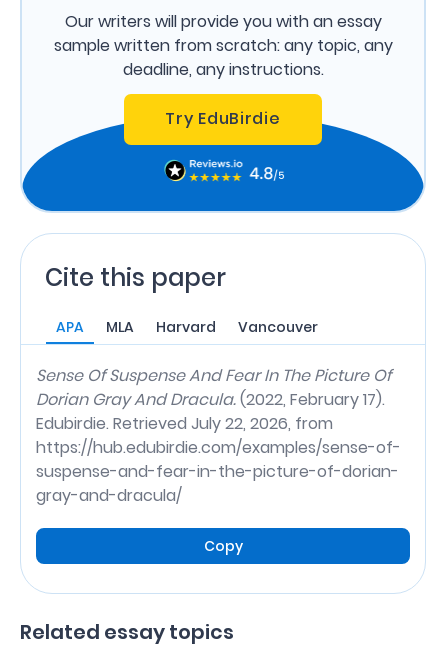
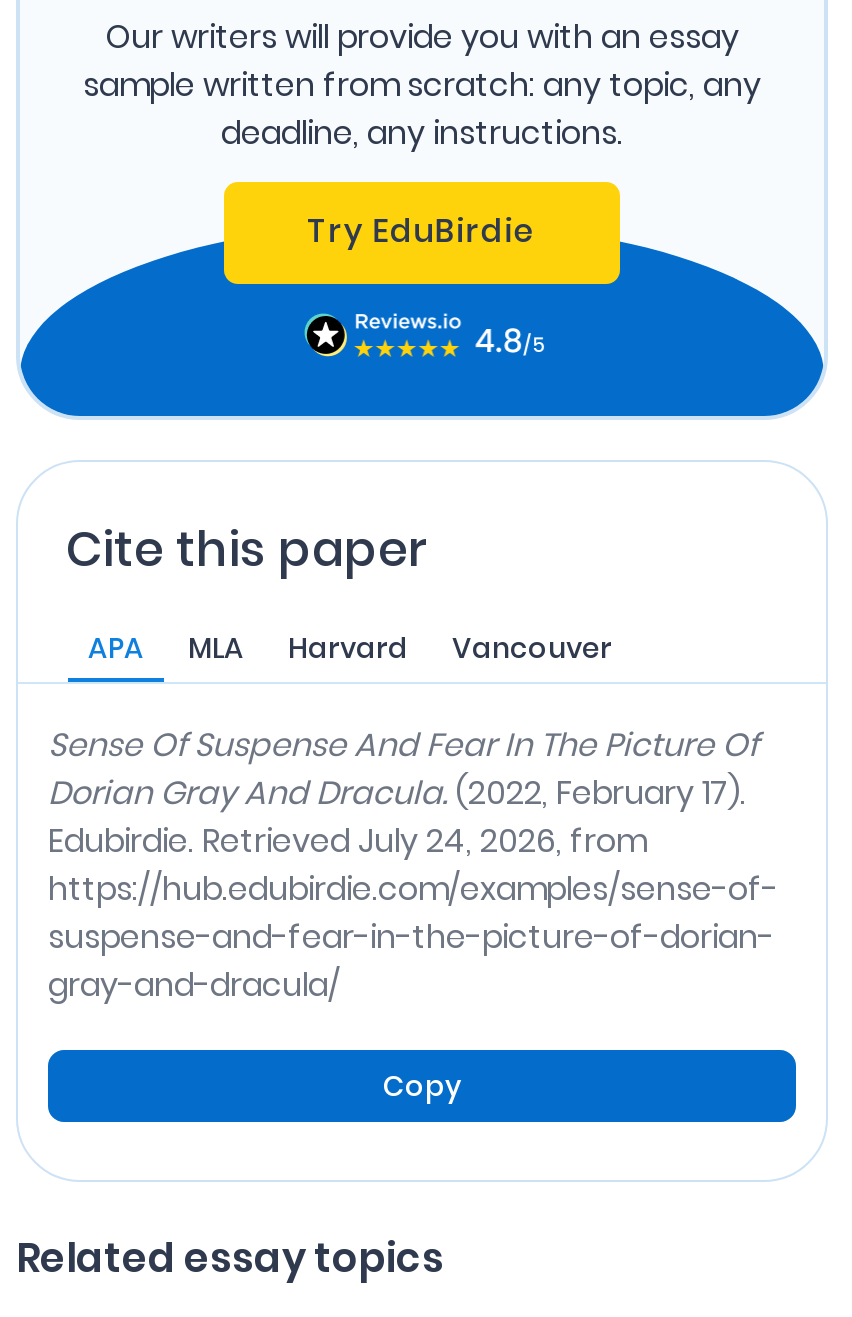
- Edubirdie. Retrieved July 22, 2026, from
+ Edubirdie. Retrieved July 24, 2026, from
